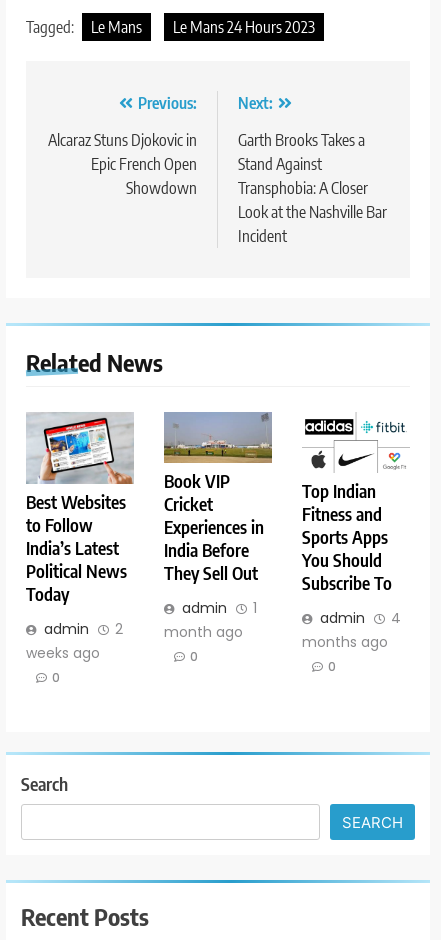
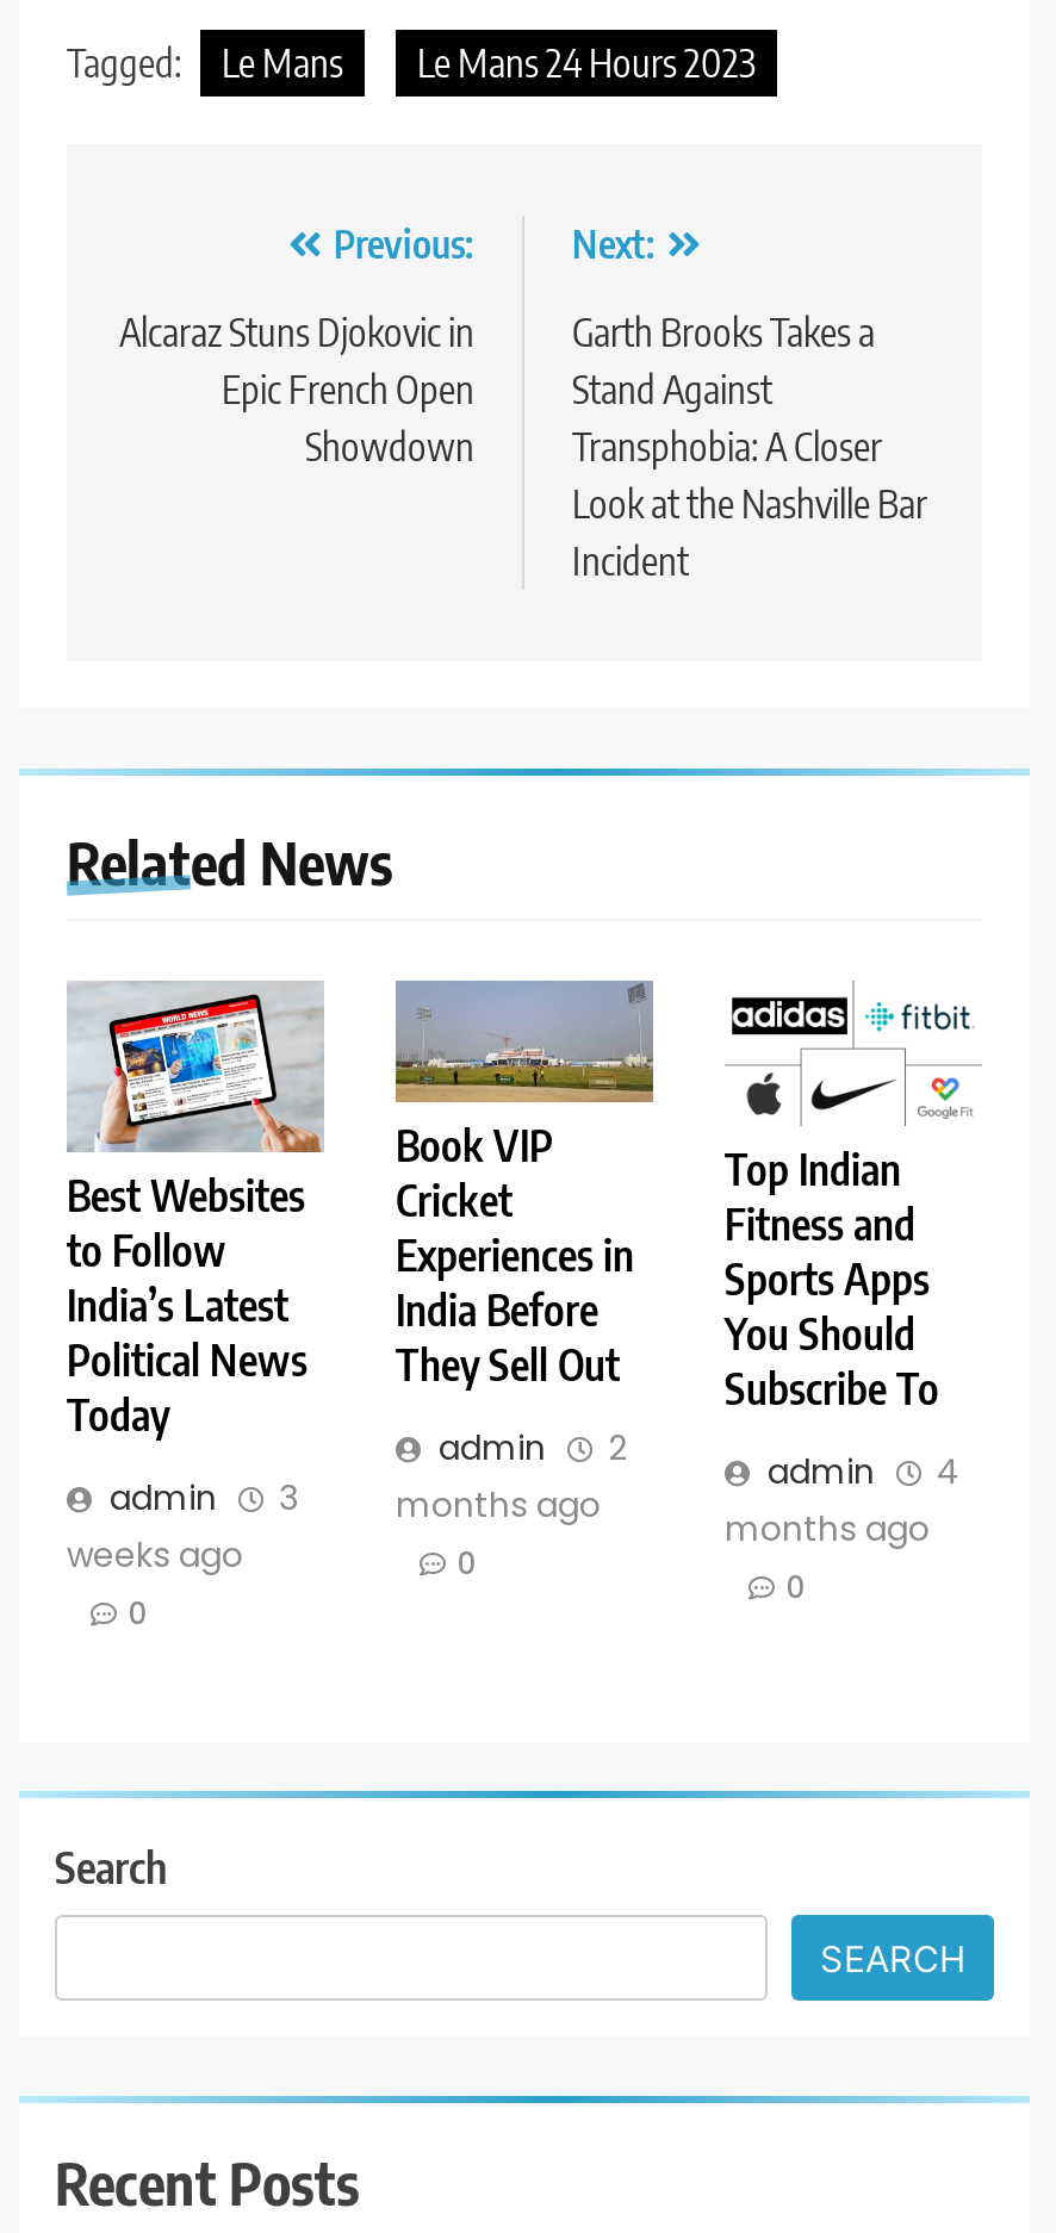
- admin 1
+ admin 2

- admin 2
+ admin 3

- month ago
+ months ago
